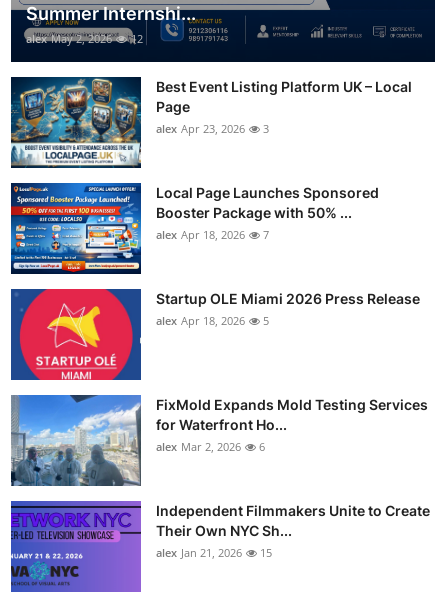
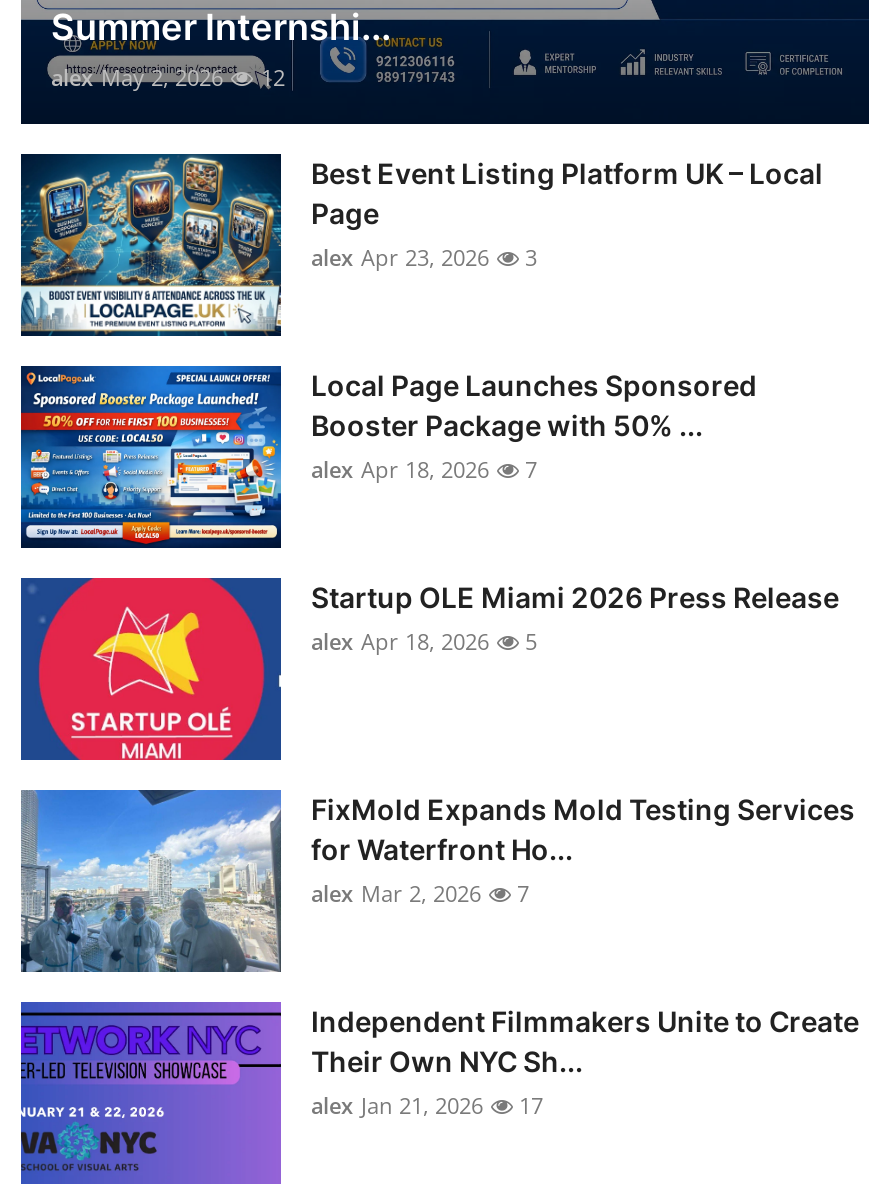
- alex Mar 2, 2026 6
+ alex Mar 2, 2026 7

- alex Jan 21, 2026 15
+ alex Jan 21, 2026 17
